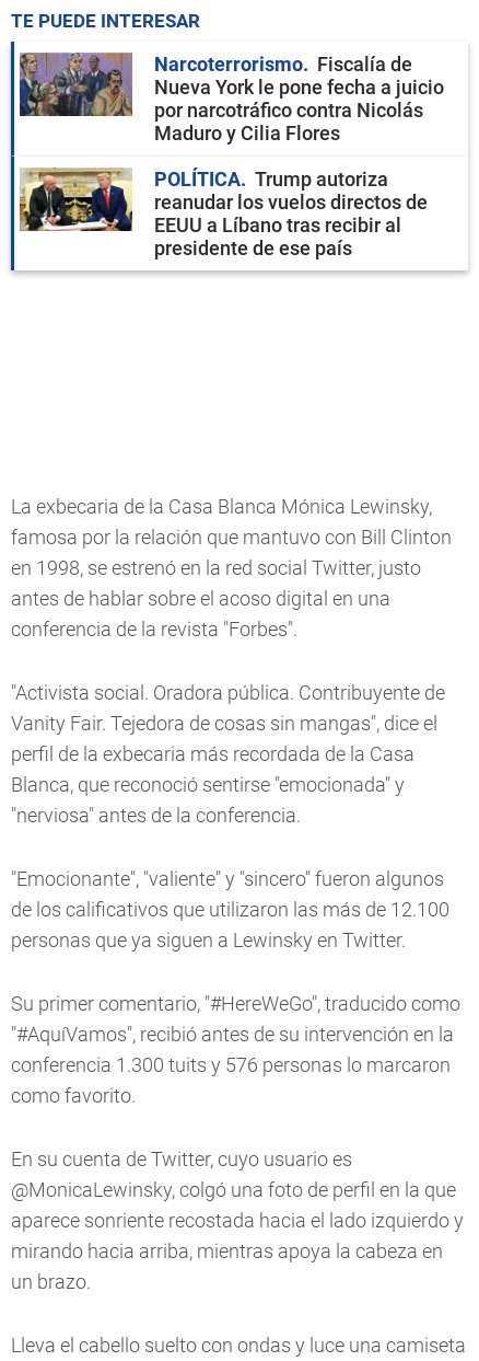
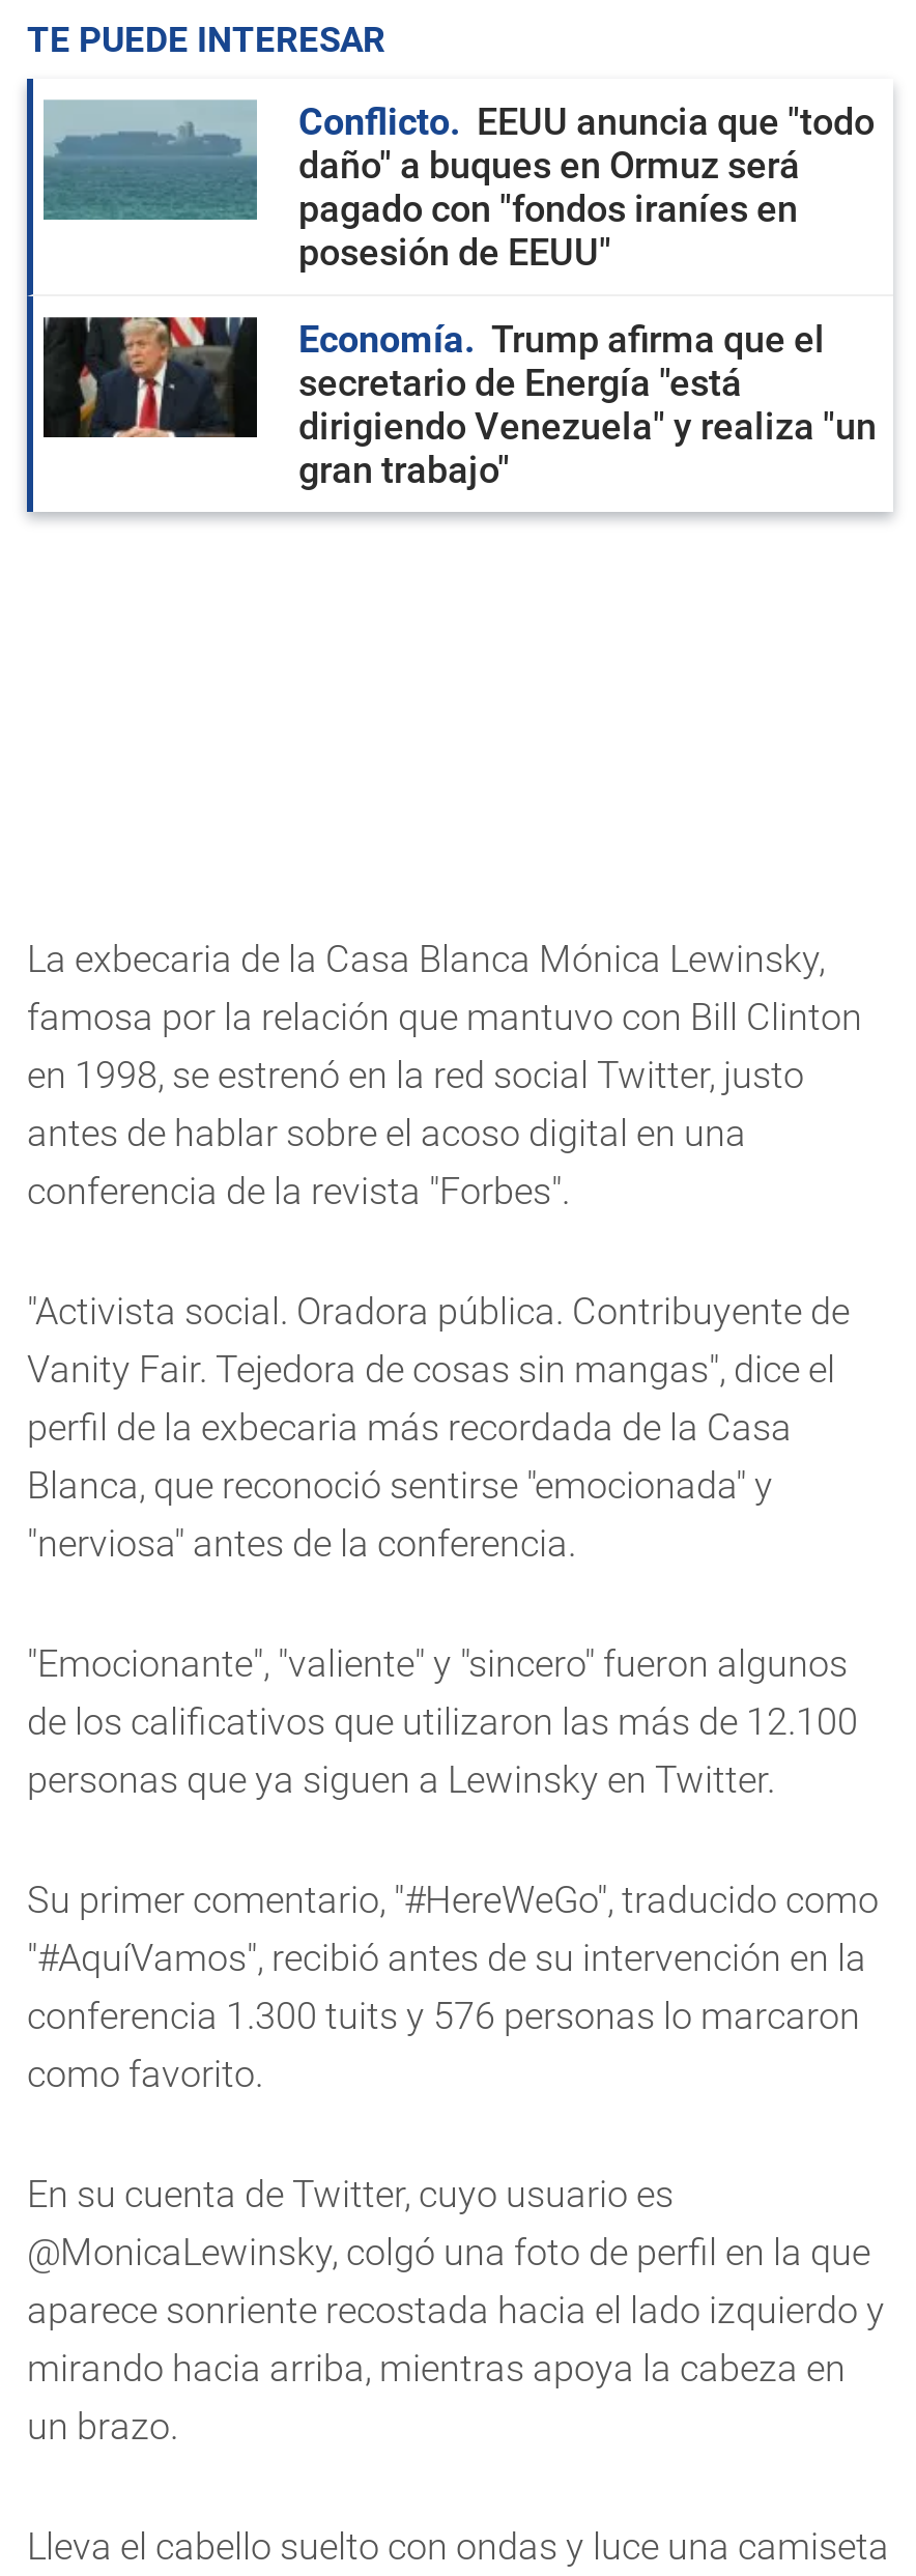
- [image]
- Narcoterrorismo
- Fiscalía de
- Nueva York le pone fecha a juicio
- por narcotráfico contra Nicolás
- Maduro y Cilia Flores
+ [image]
+ Conflicto
+ EEUU anuncia que "todo
+ daño" a buques en Ormuz será
+ pagado con "fondos iraníes en
+ posesión de EEUU"

- [image]
- POLÍTICA
- Trump autoriza
- reanudar los vuelos directos de
- EEUU a Líbano tras recibir al
- presidente de ese país
+ [image]
+ Economía
+ Trump afirma que el
+ secretario de Energía "está
+ dirigiendo Venezuela" y realiza "un
+ gran trabajo"
